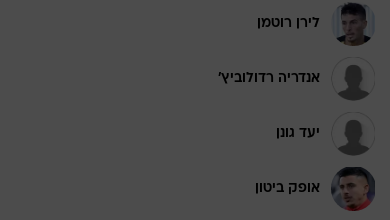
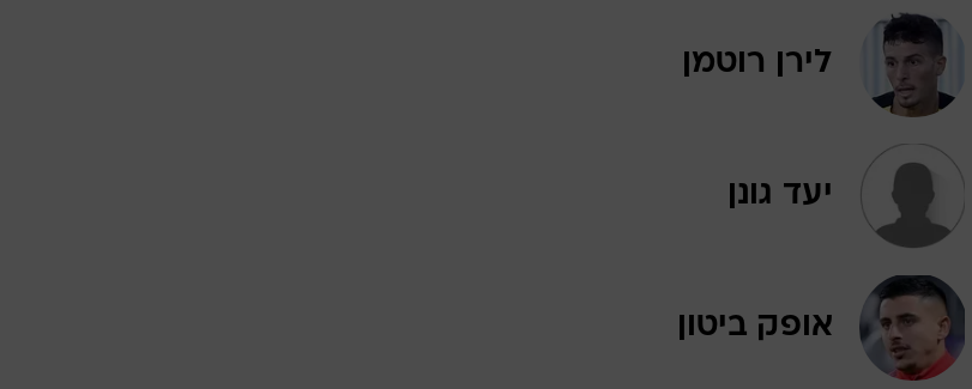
- אנדריה רדולוביץ'
